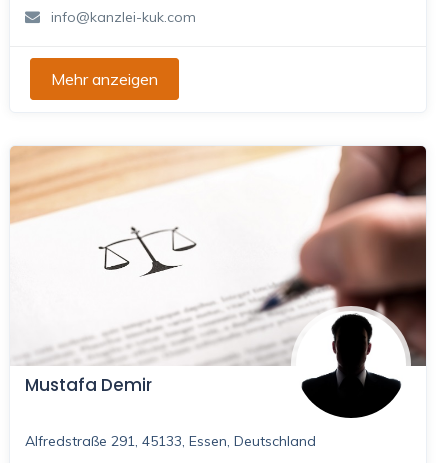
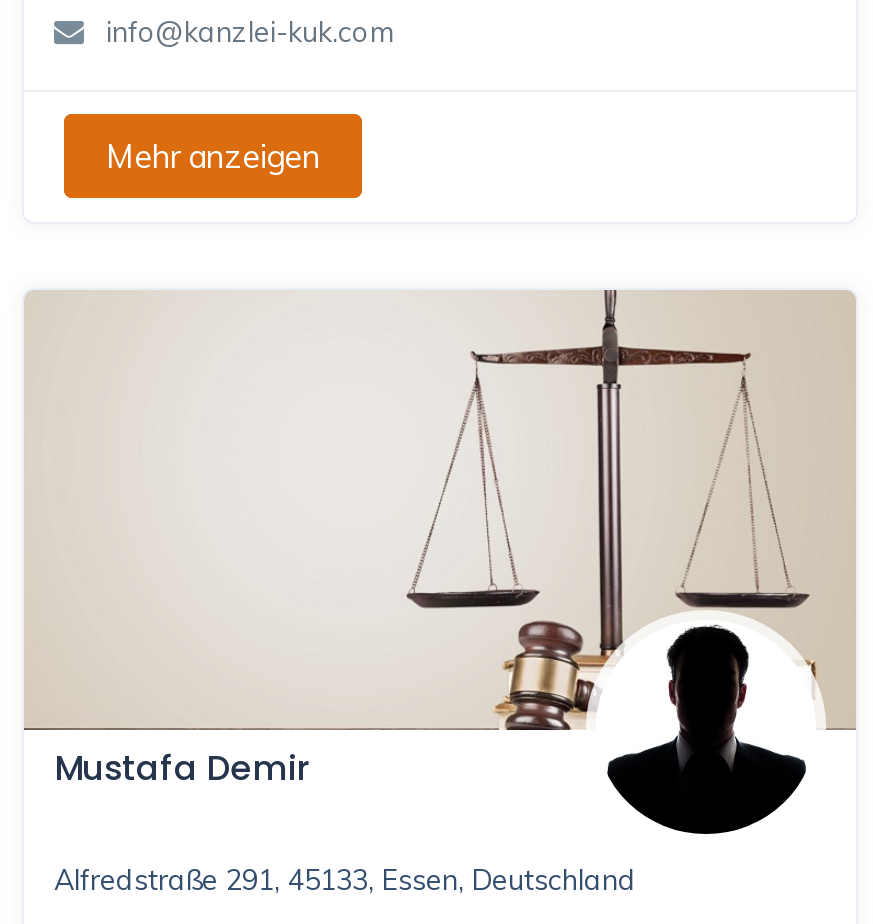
- [image]
+ [image]
